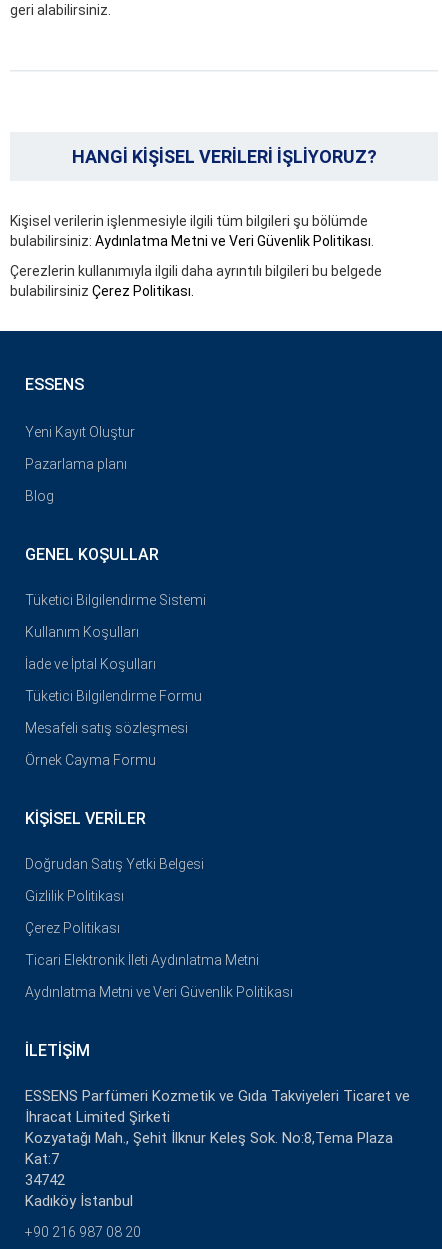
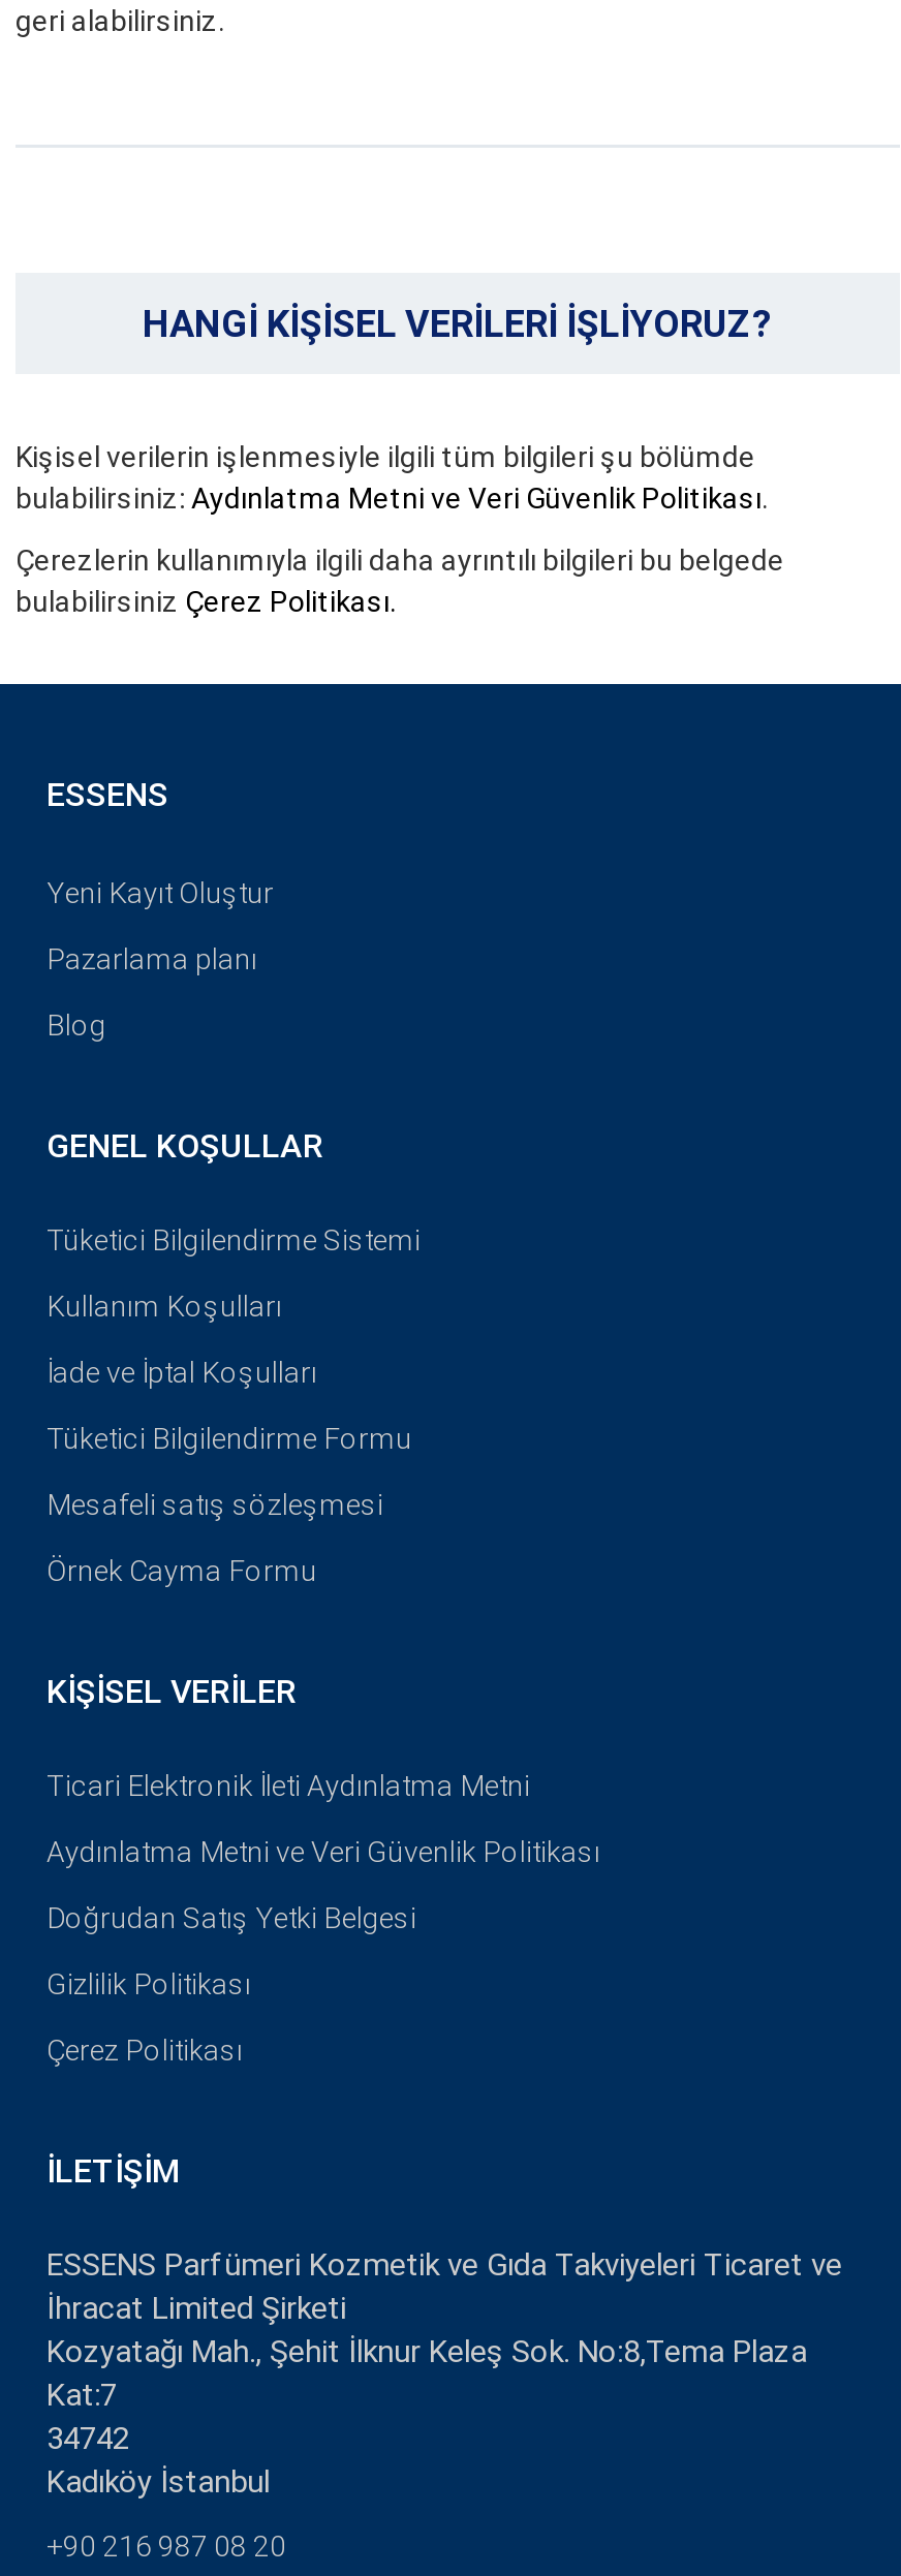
moved down: Doğrudan Satış Yetki Belgesi | Gizlilik Politikası | Çerez Politikası

moved up: Ticari Elektronik İleti Aydınlatma Metni | Aydınlatma Metni ve Veri Güvenlik Politikası
